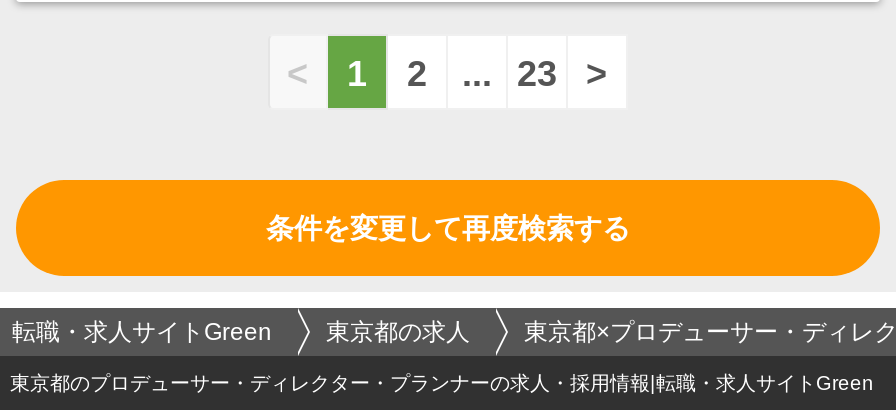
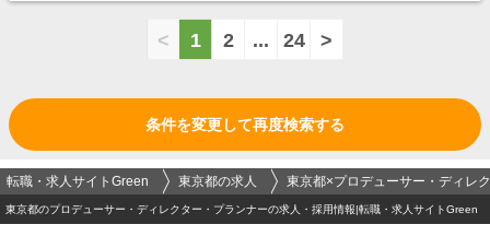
- 23
+ 24
